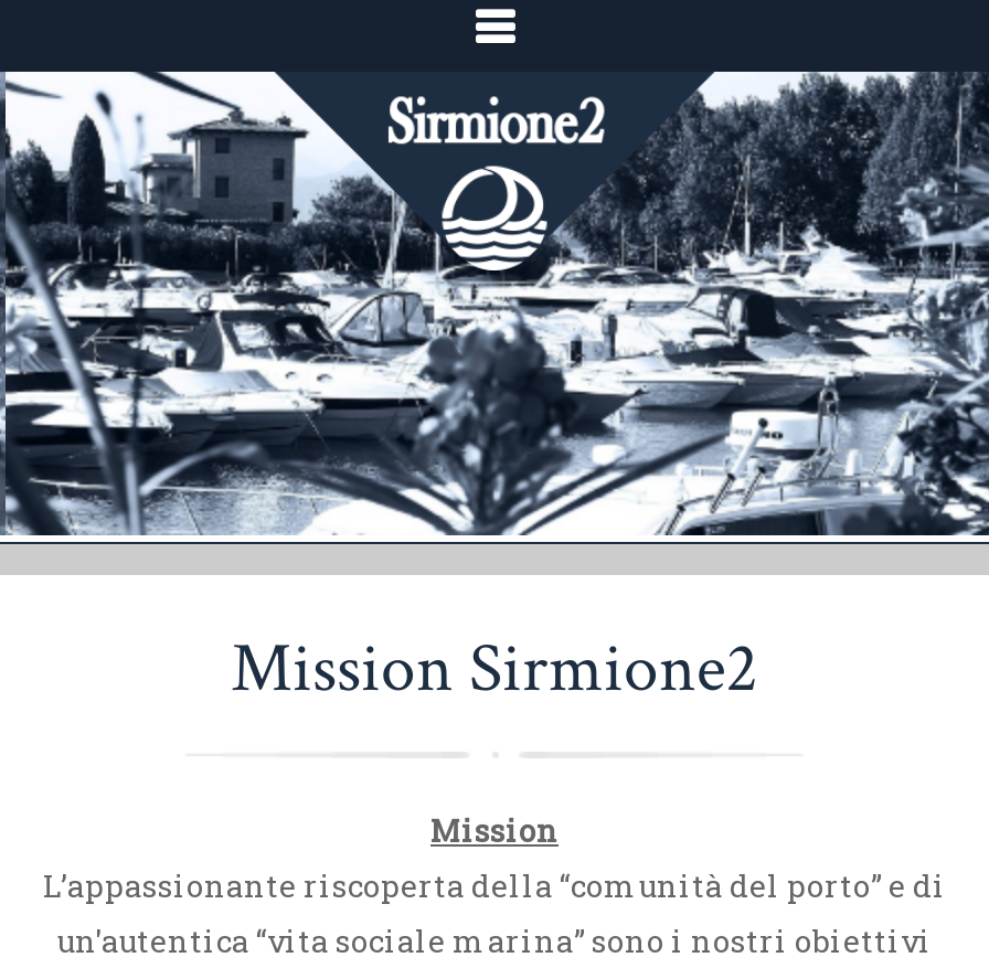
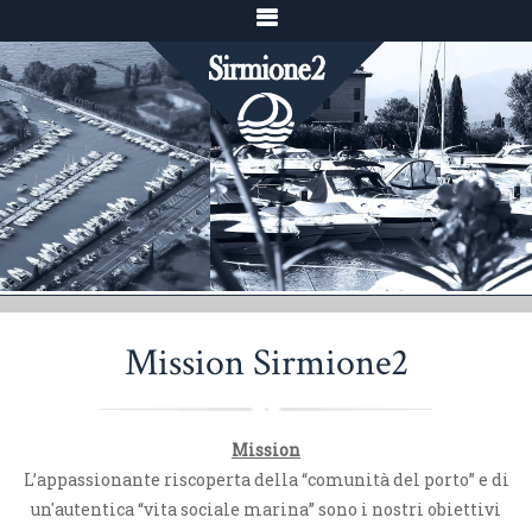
- [image]
+ [image]
